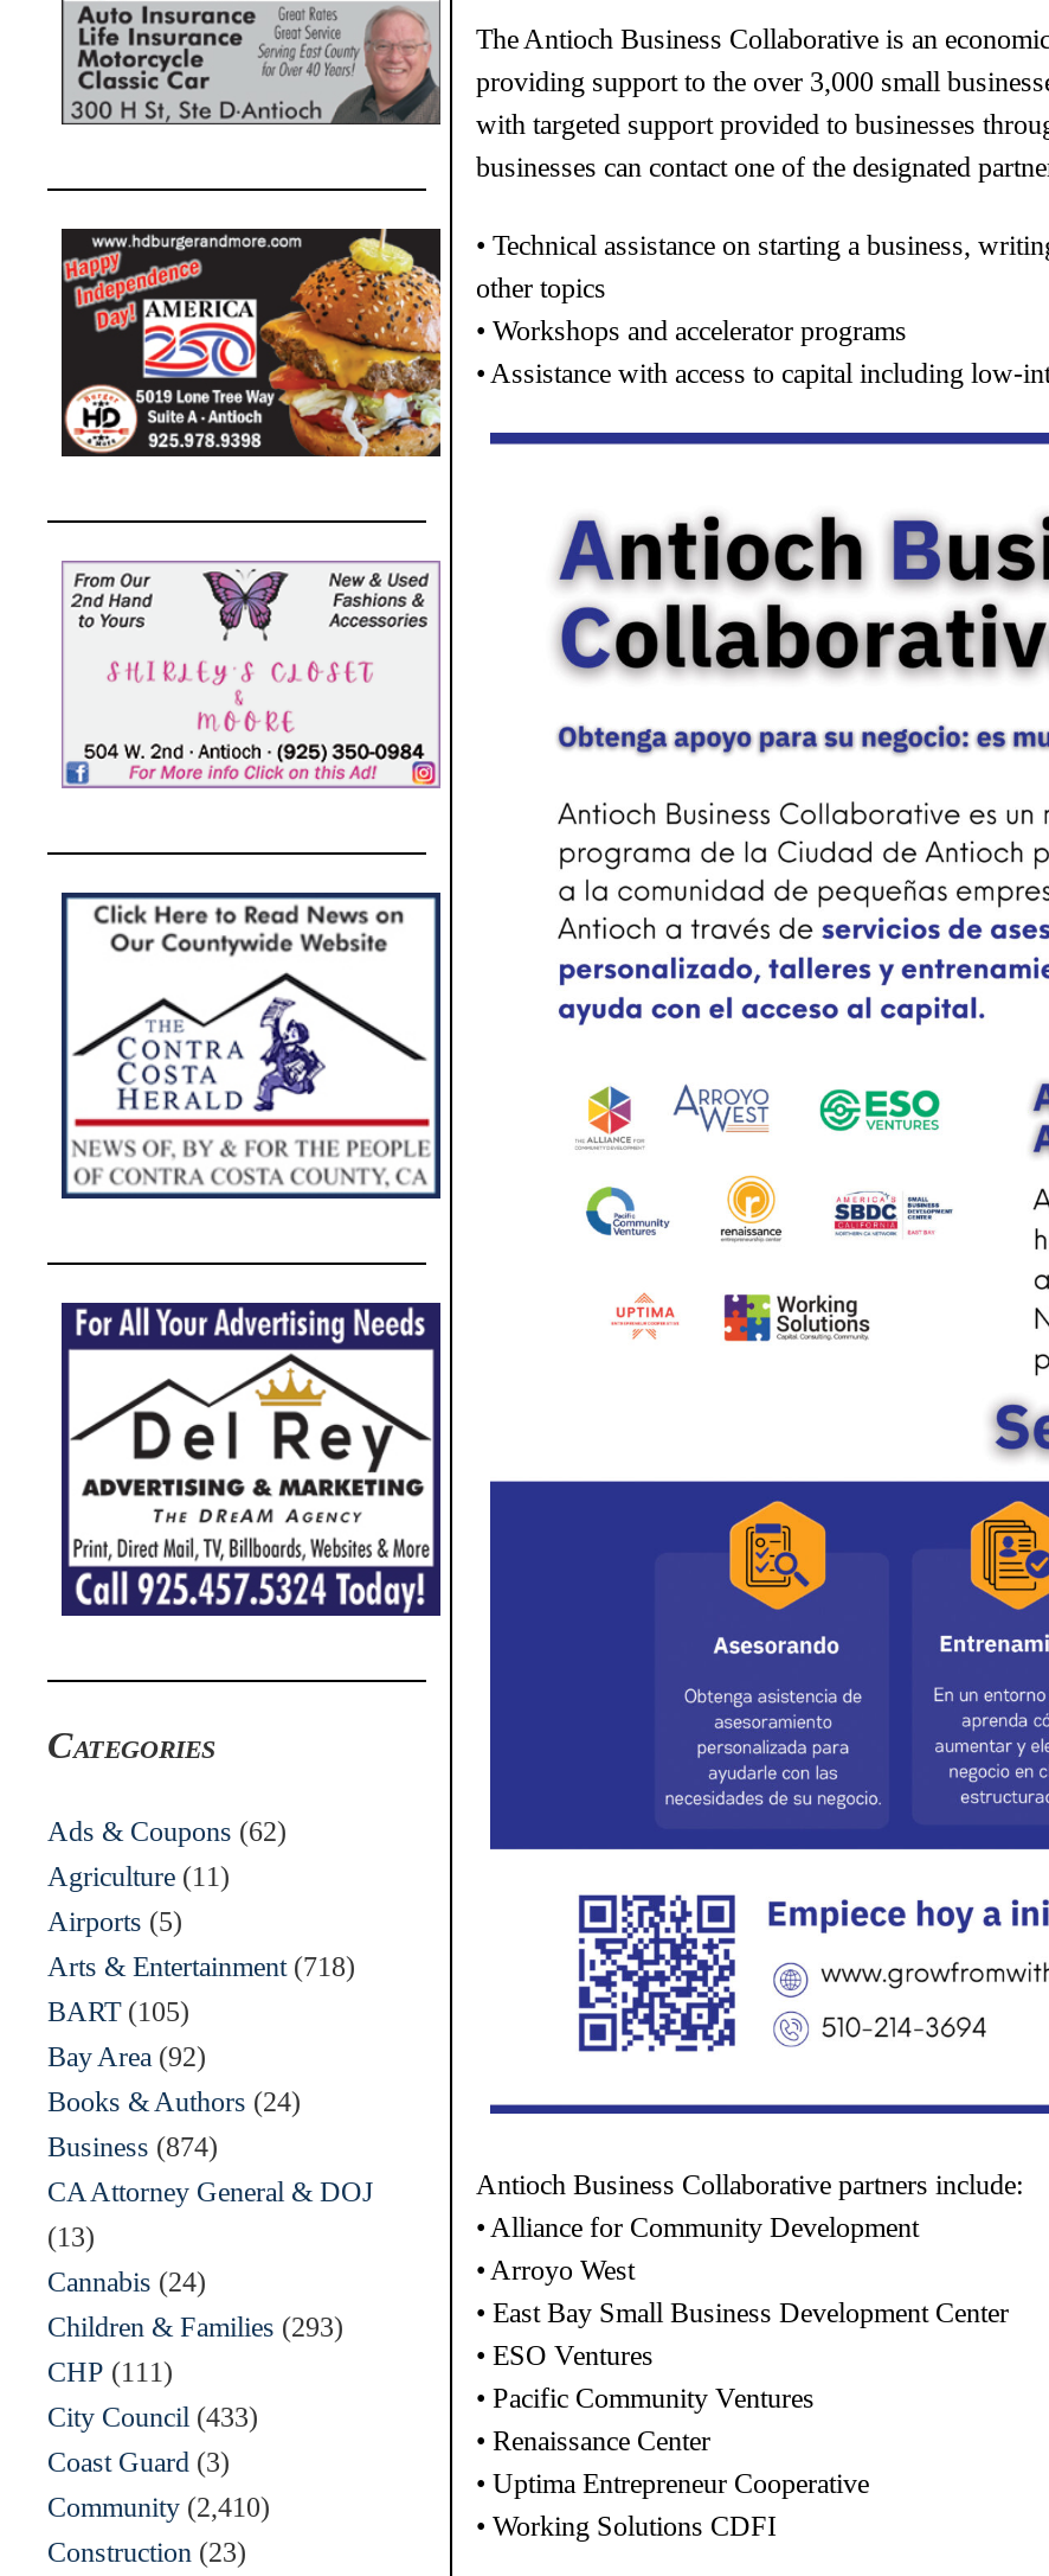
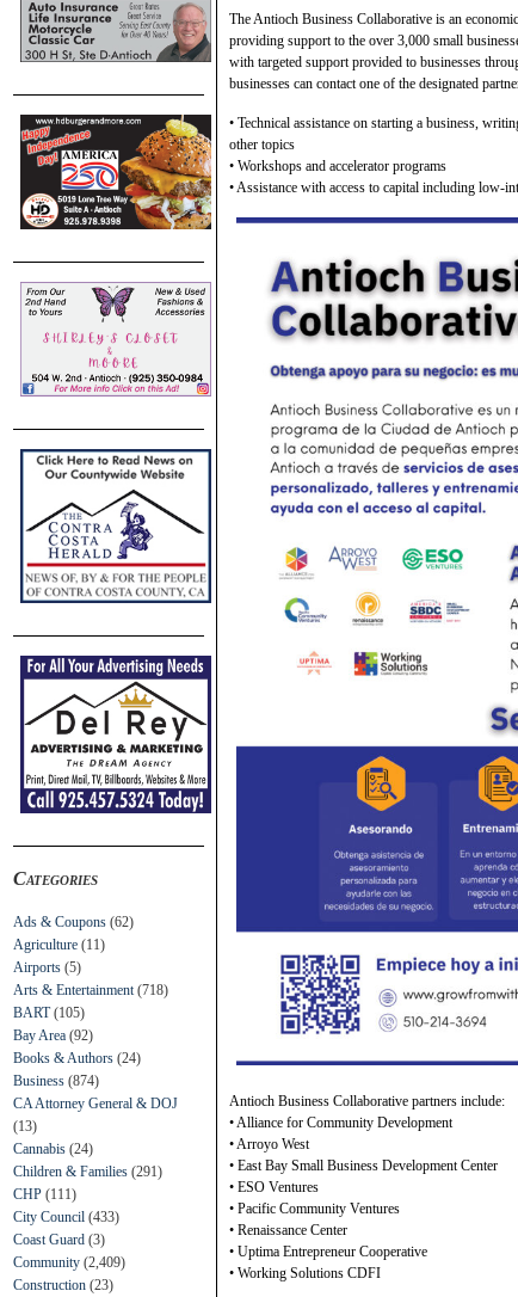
- Children & Families (293)
+ Children & Families (291)

- Community (2,410)
+ Community (2,409)
